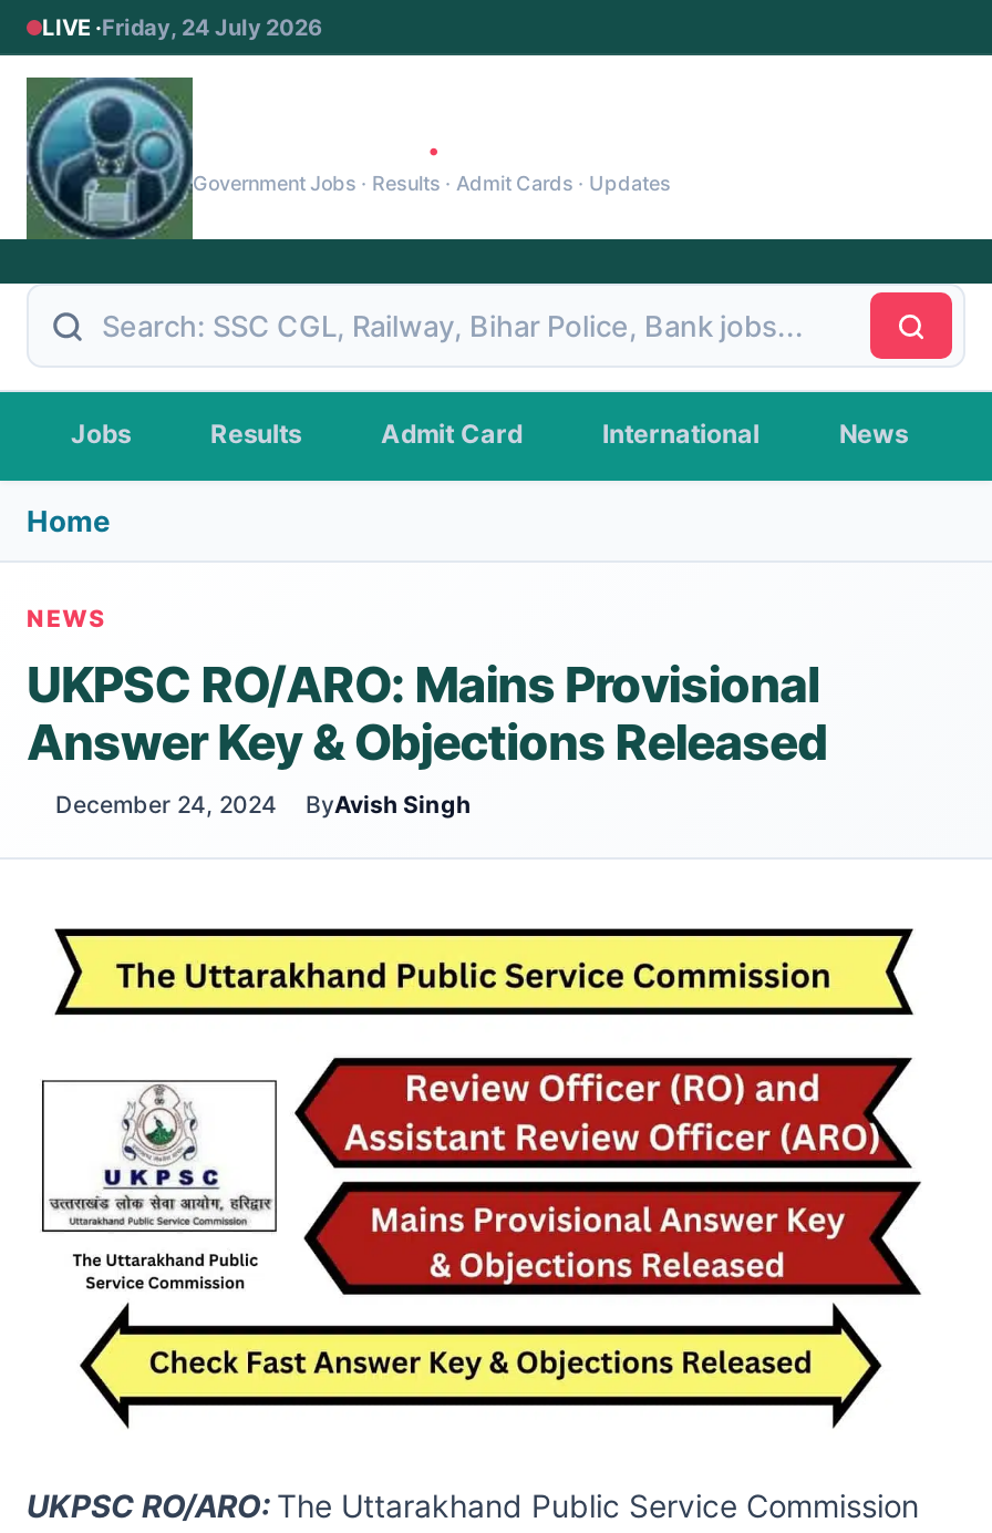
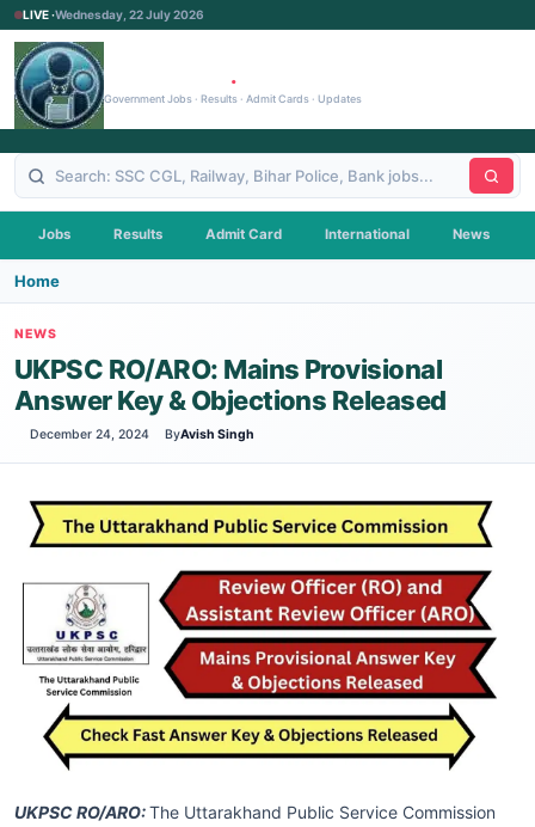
- LIVE · Friday, 24 July 2026
+ LIVE · Wednesday, 22 July 2026
